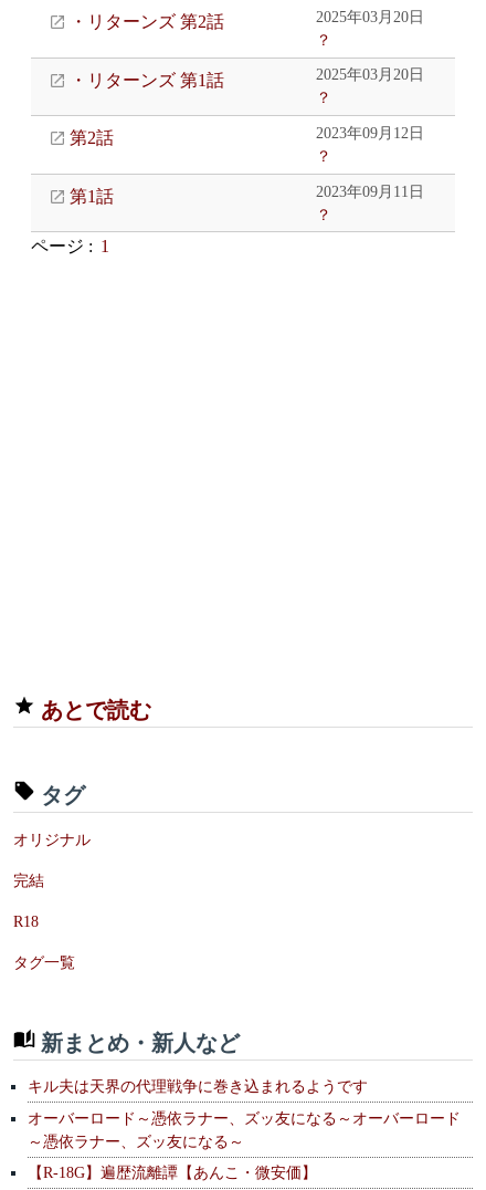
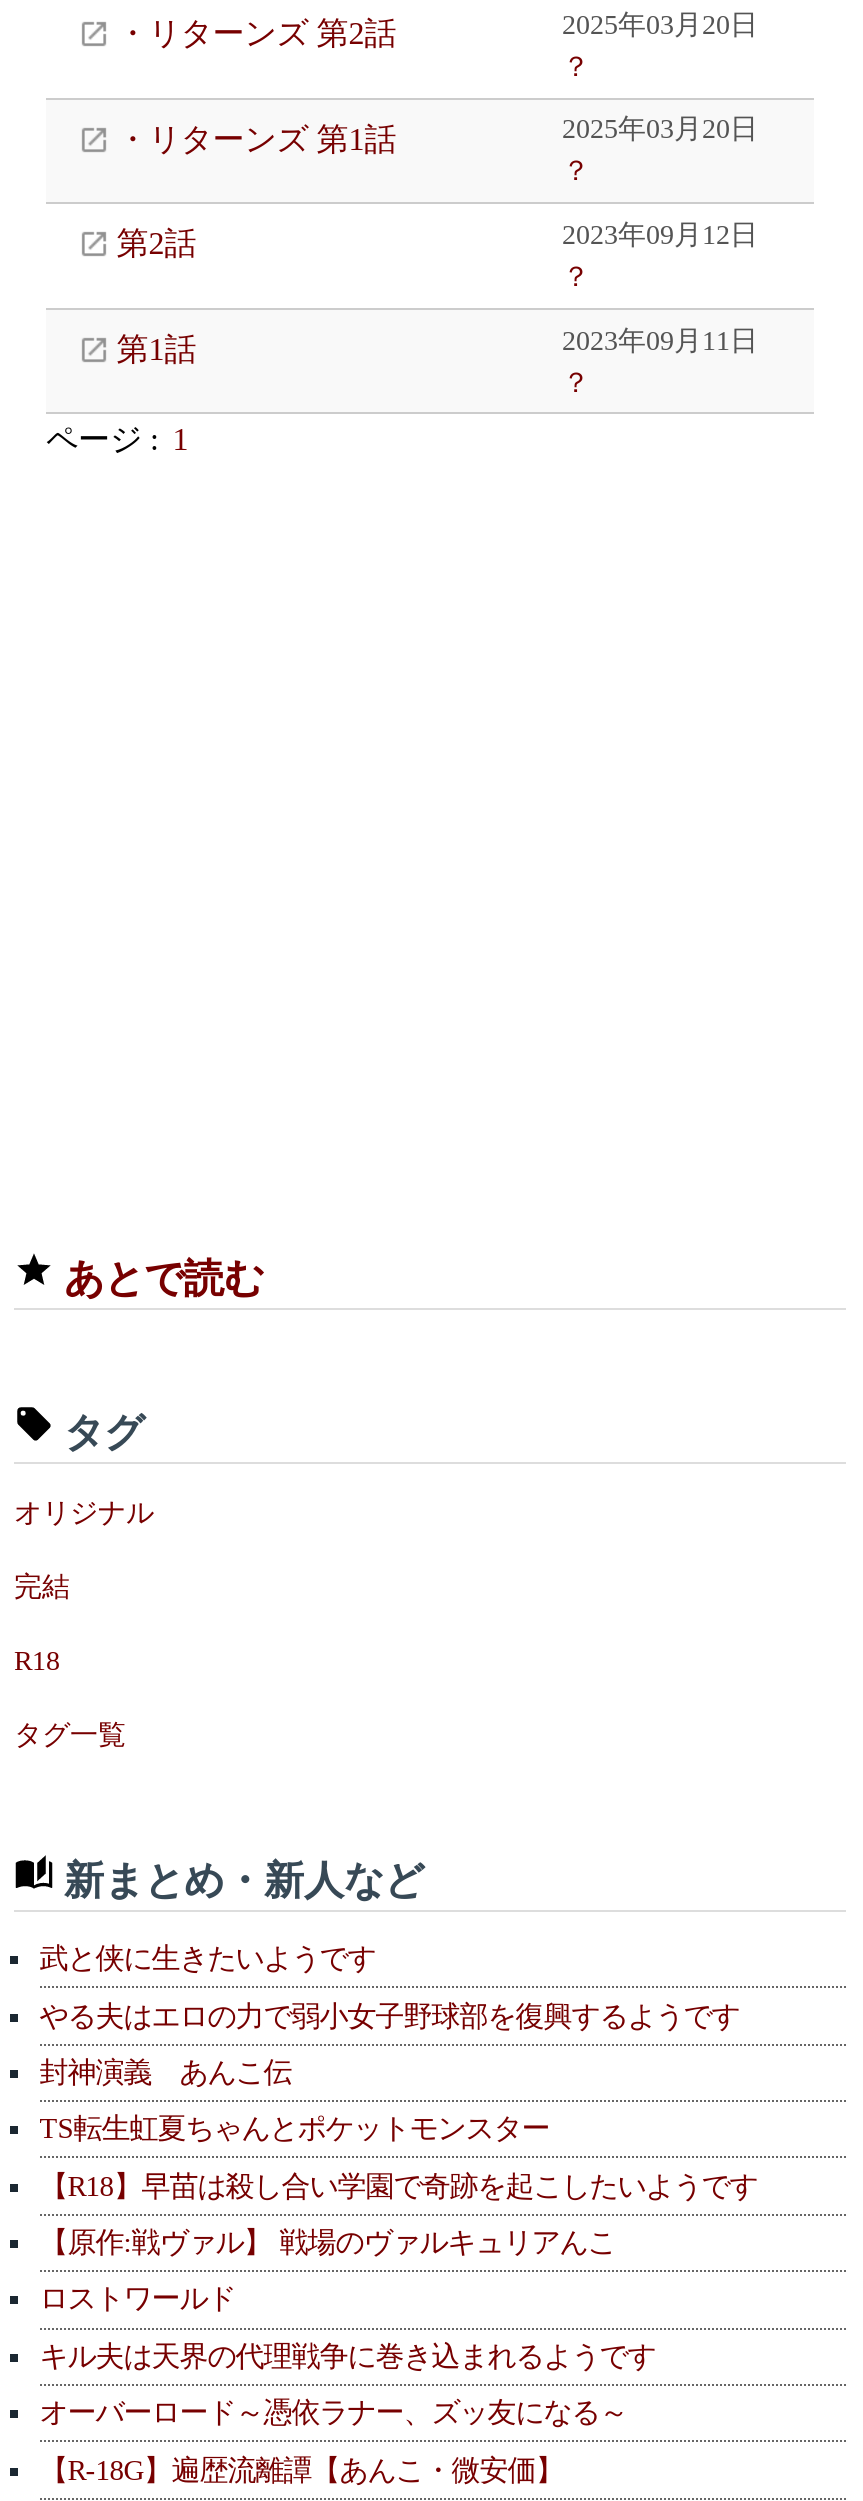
+ 武と侠に生きたいようです
+ やる夫はエロの力で弱小女子野球部を復興するようです
+ 封神演義 あんこ伝
+ TS転生虹夏ちゃんとポケットモンスター
+ 【R18】早苗は殺し合い学園で奇跡を起こしたいようです
+ 【原作:戦ヴァル】 戦場のヴァルキュリアんこ
+ ロストワールド

moved down: キル夫は天界の代理戦争に巻き込まれるようです

- オーバーロード～憑依ラナー、ズッ友になる～オーバーロード
- ～憑依ラナー、ズッ友になる～
+ オーバーロード～憑依ラナー、ズッ友になる～
